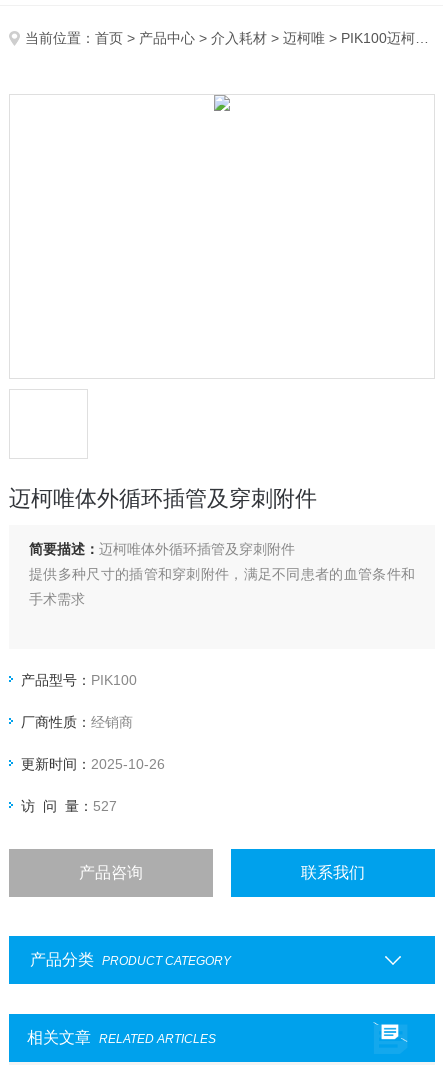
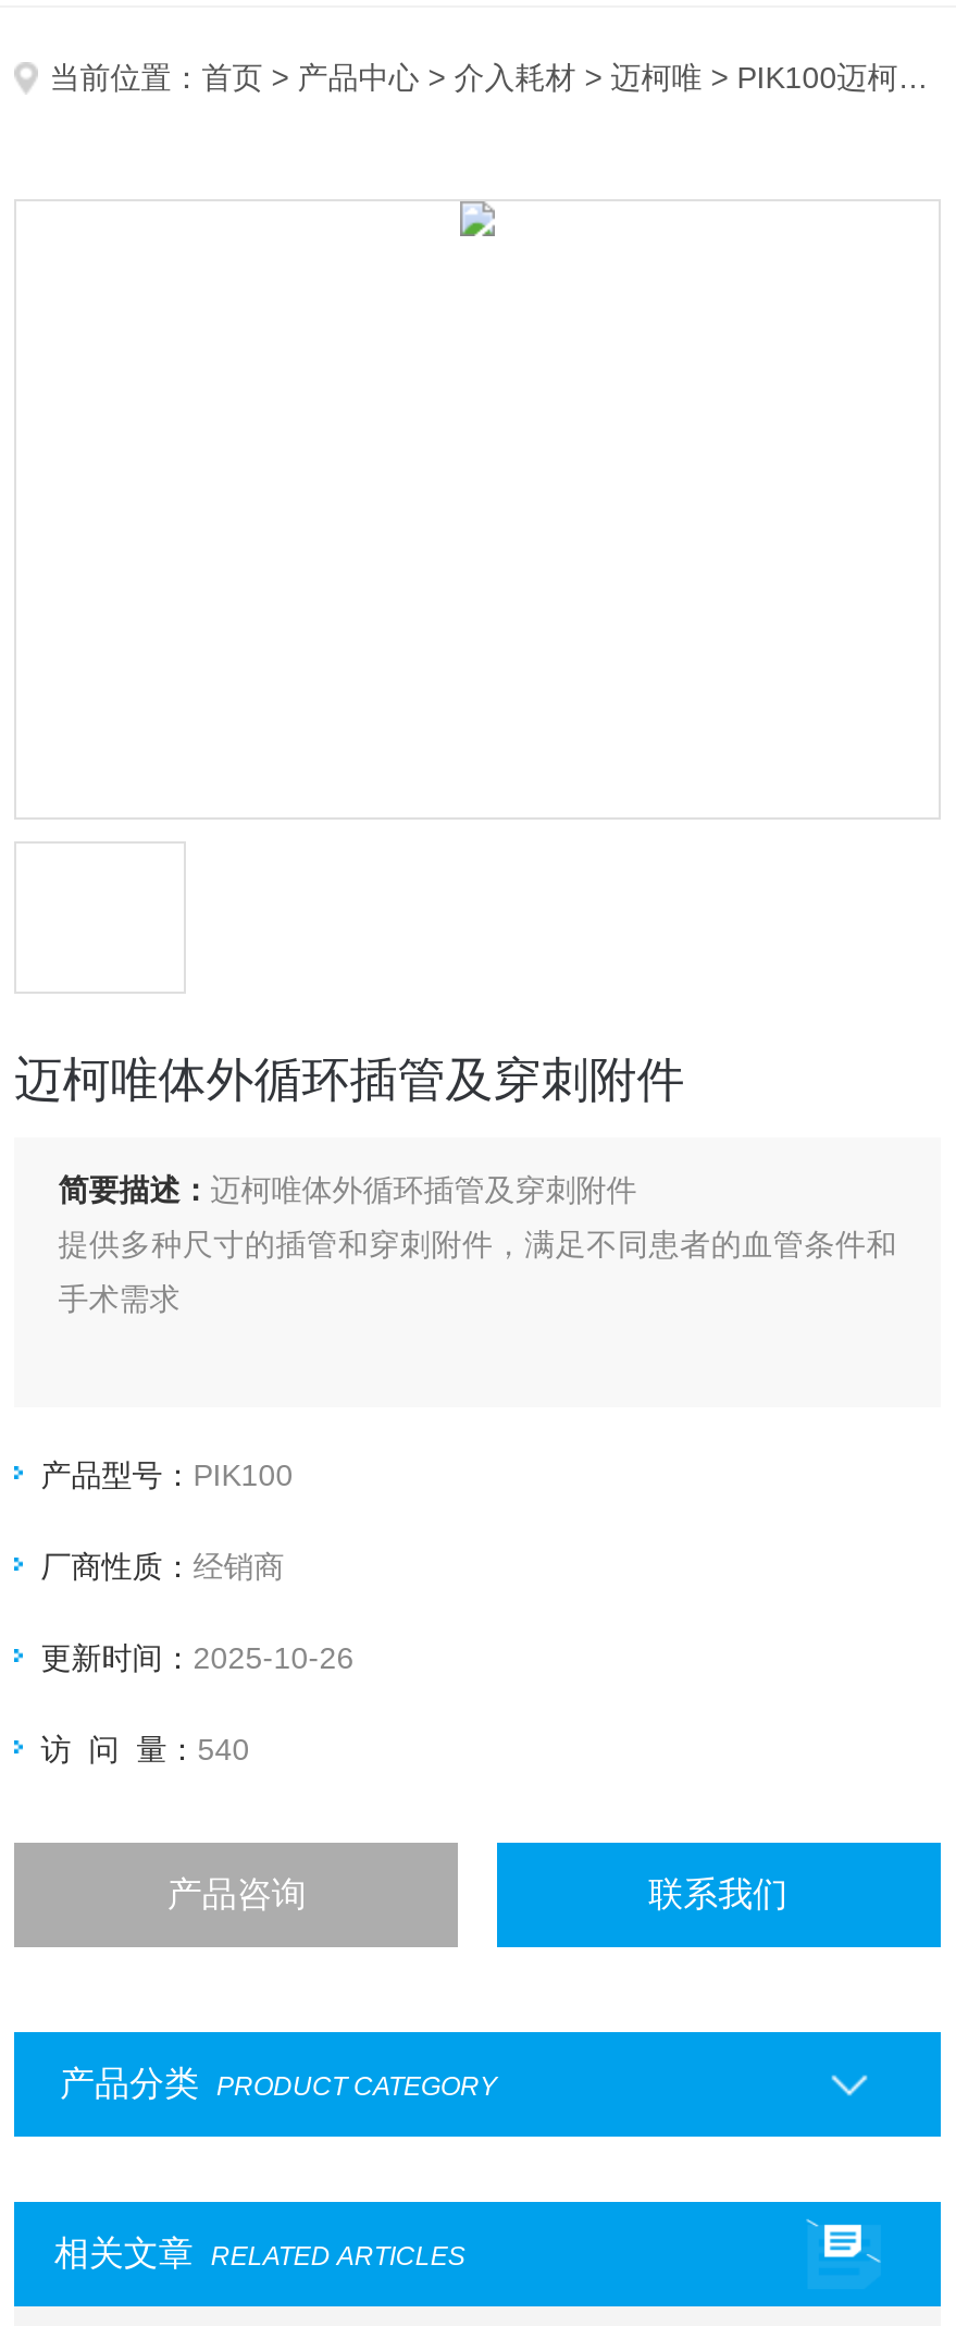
- 访 问 量：527
+ 访 问 量：540
